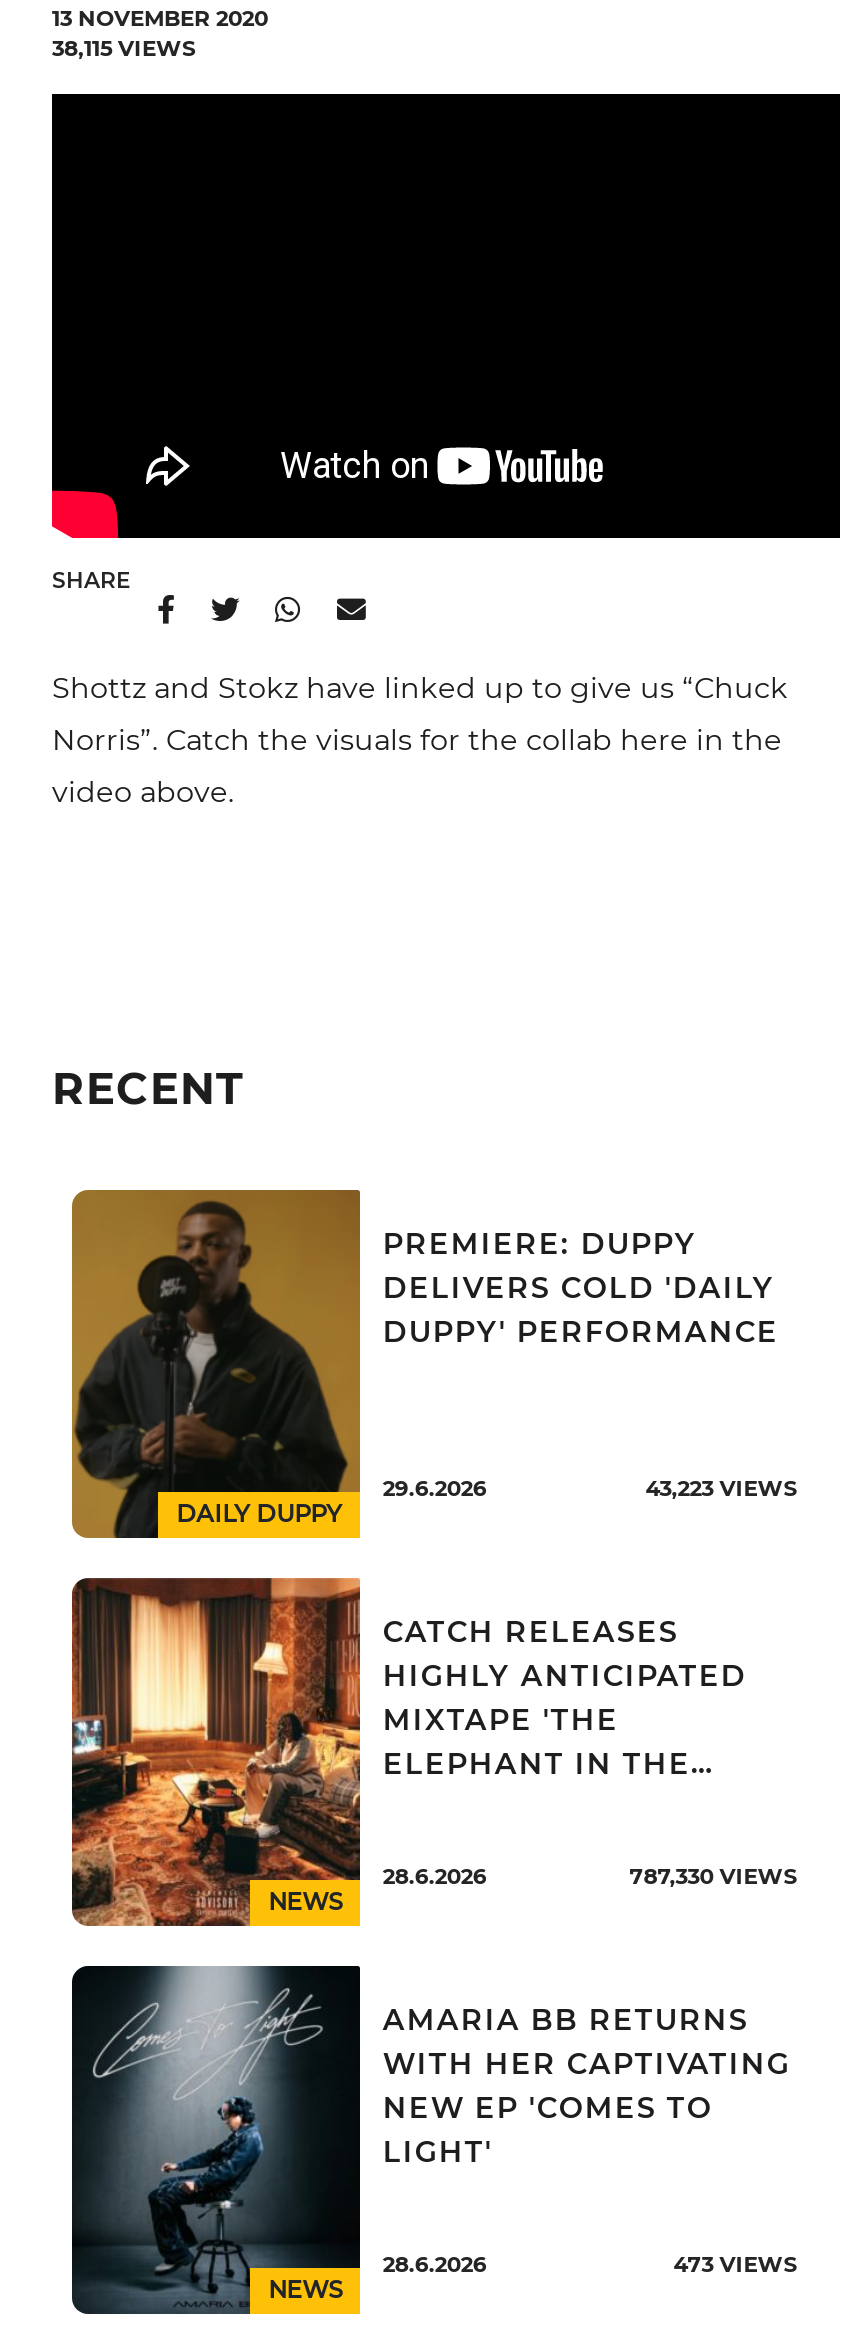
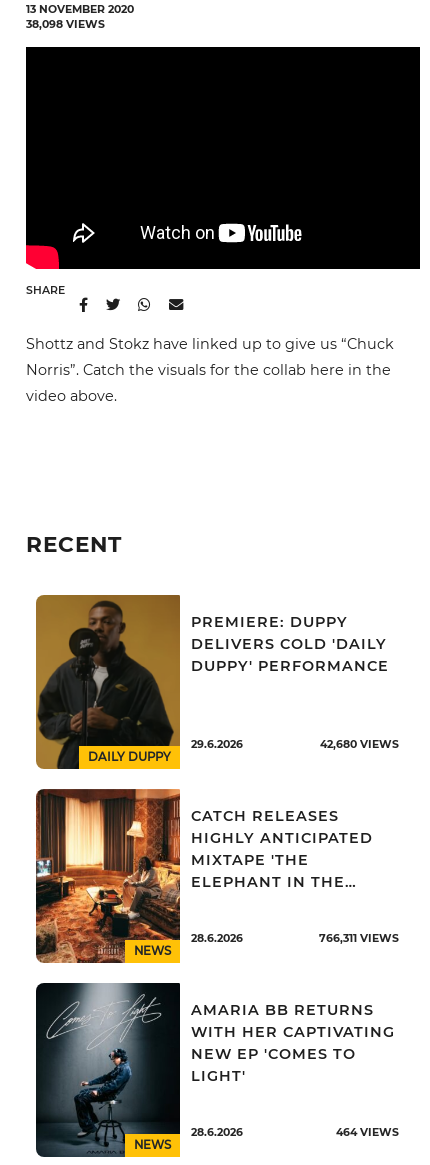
- 38,115 VIEWS
+ 38,098 VIEWS

- 43,223 VIEWS
+ 42,680 VIEWS

- 787,330 VIEWS
+ 766,311 VIEWS

- 473 VIEWS
+ 464 VIEWS
